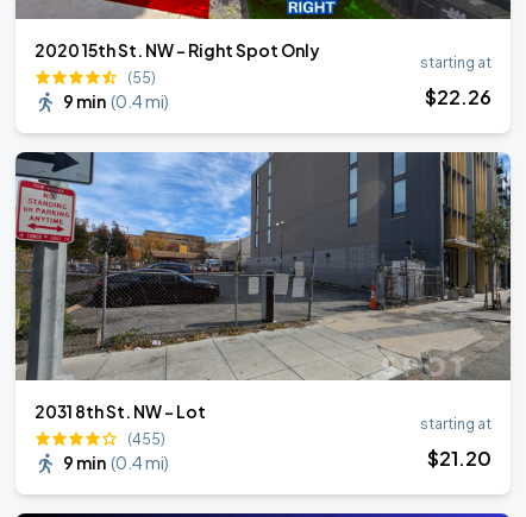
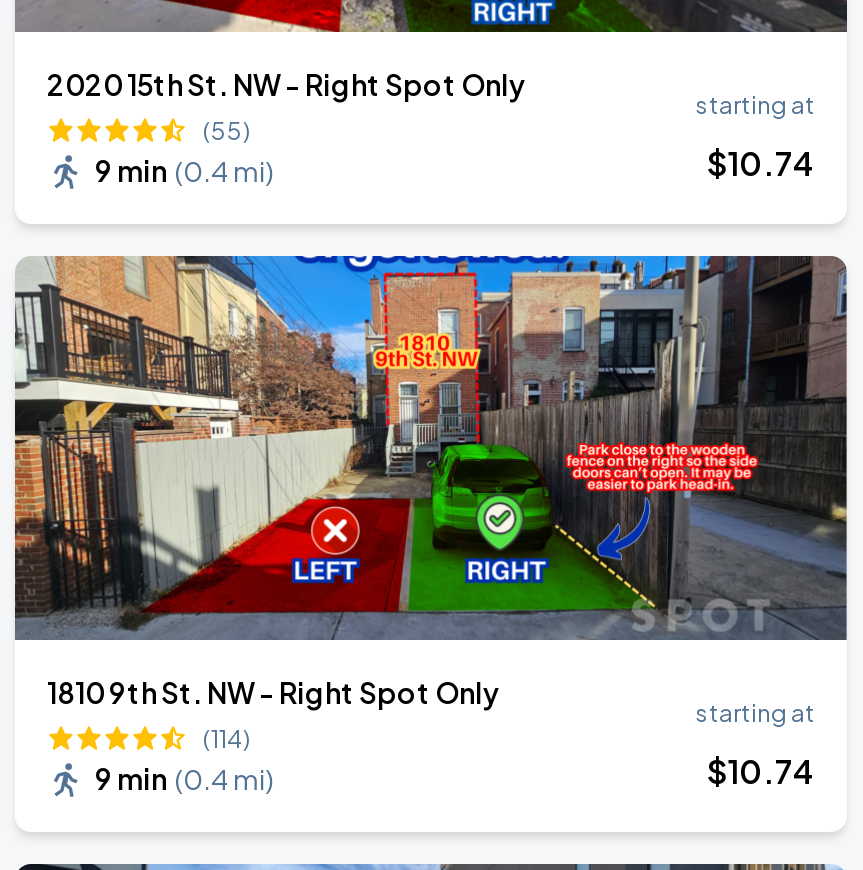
- $22.26
+ $10.74

- [image]
- 2031 8th St. NW - Lot
- (455)
+ [image]
+ 1810 9th St. NW - Right Spot Only
+ (114)

- $21.20
+ $10.74
